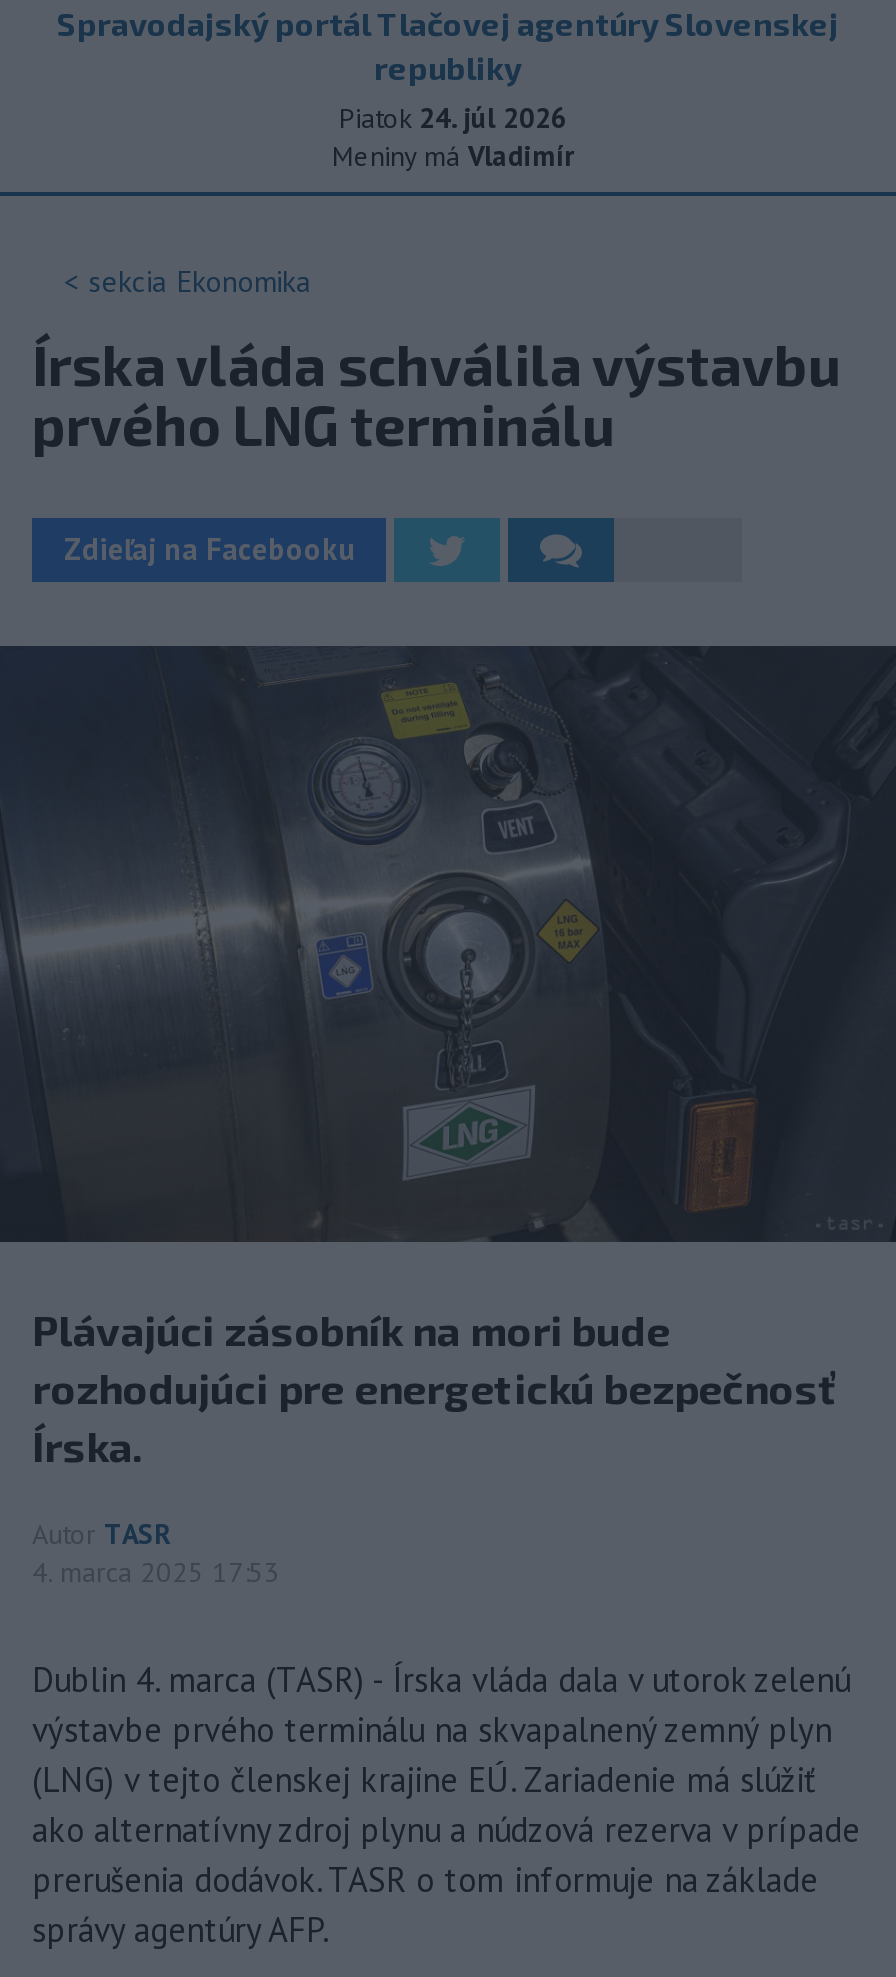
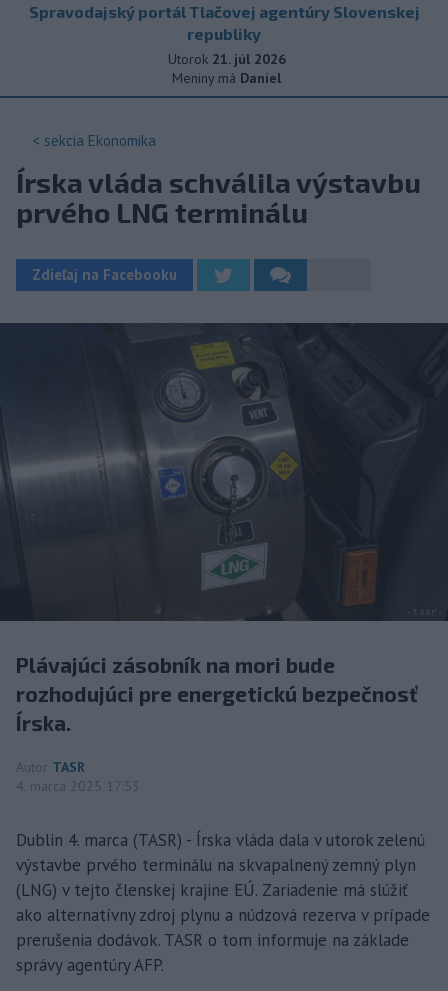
- Piatok 24. júl 2026
+ Utorok 21. júl 2026

- Meniny má Vladimír
+ Meniny má Daniel
